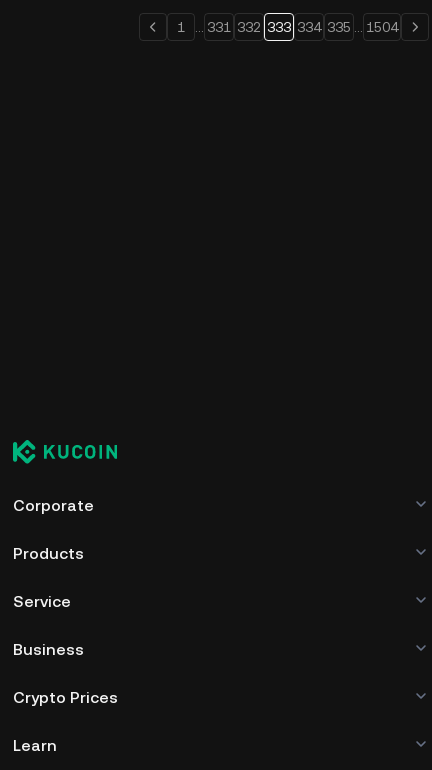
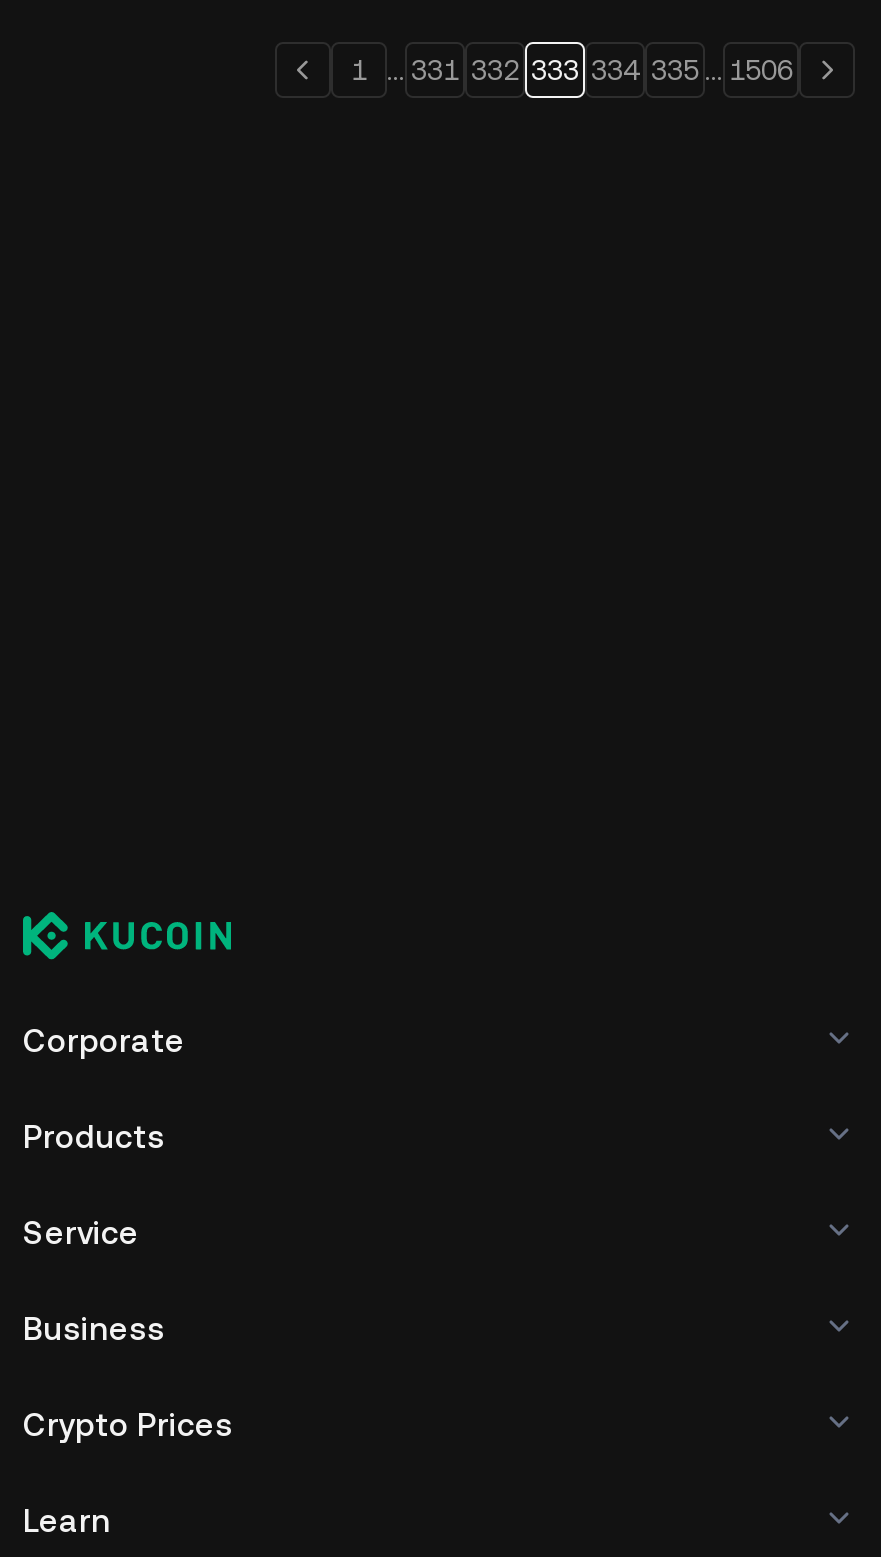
- 1 ... 331 332 333 334 335 ... 1504
+ 1 ... 331 332 333 334 335 ... 1506
